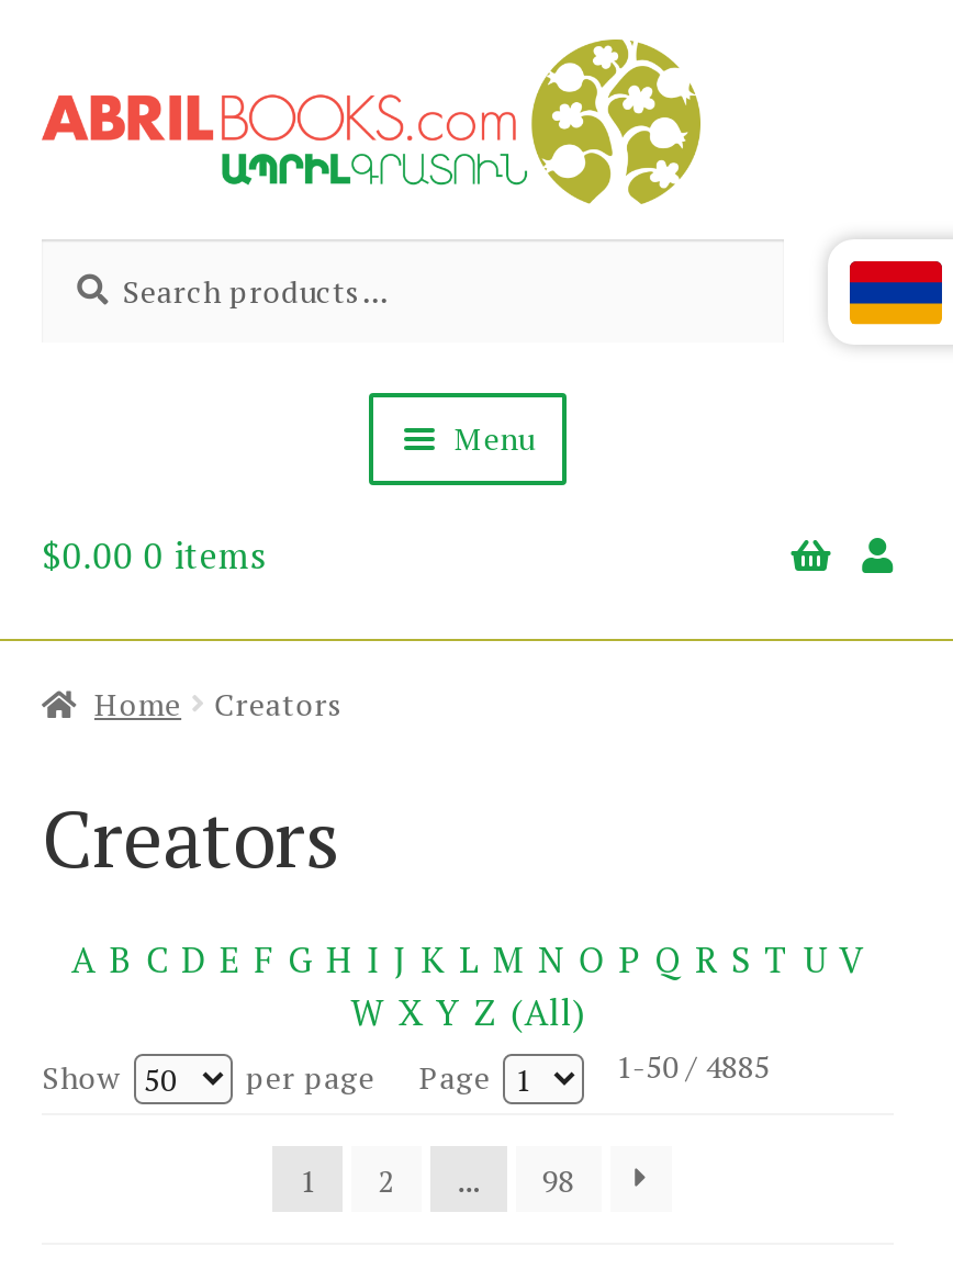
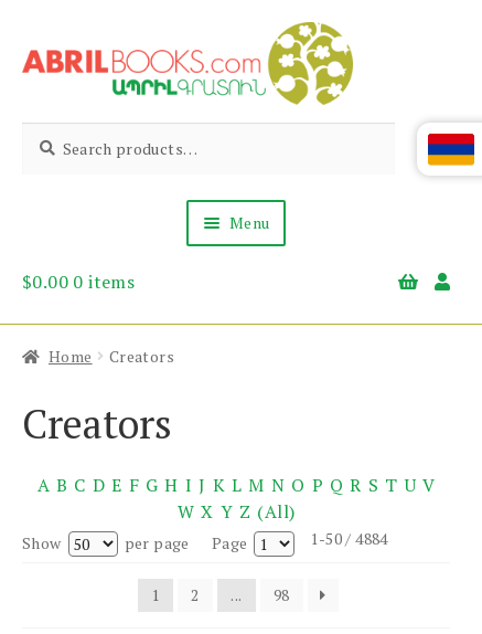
- 1-50 / 4885
+ 1-50 / 4884
